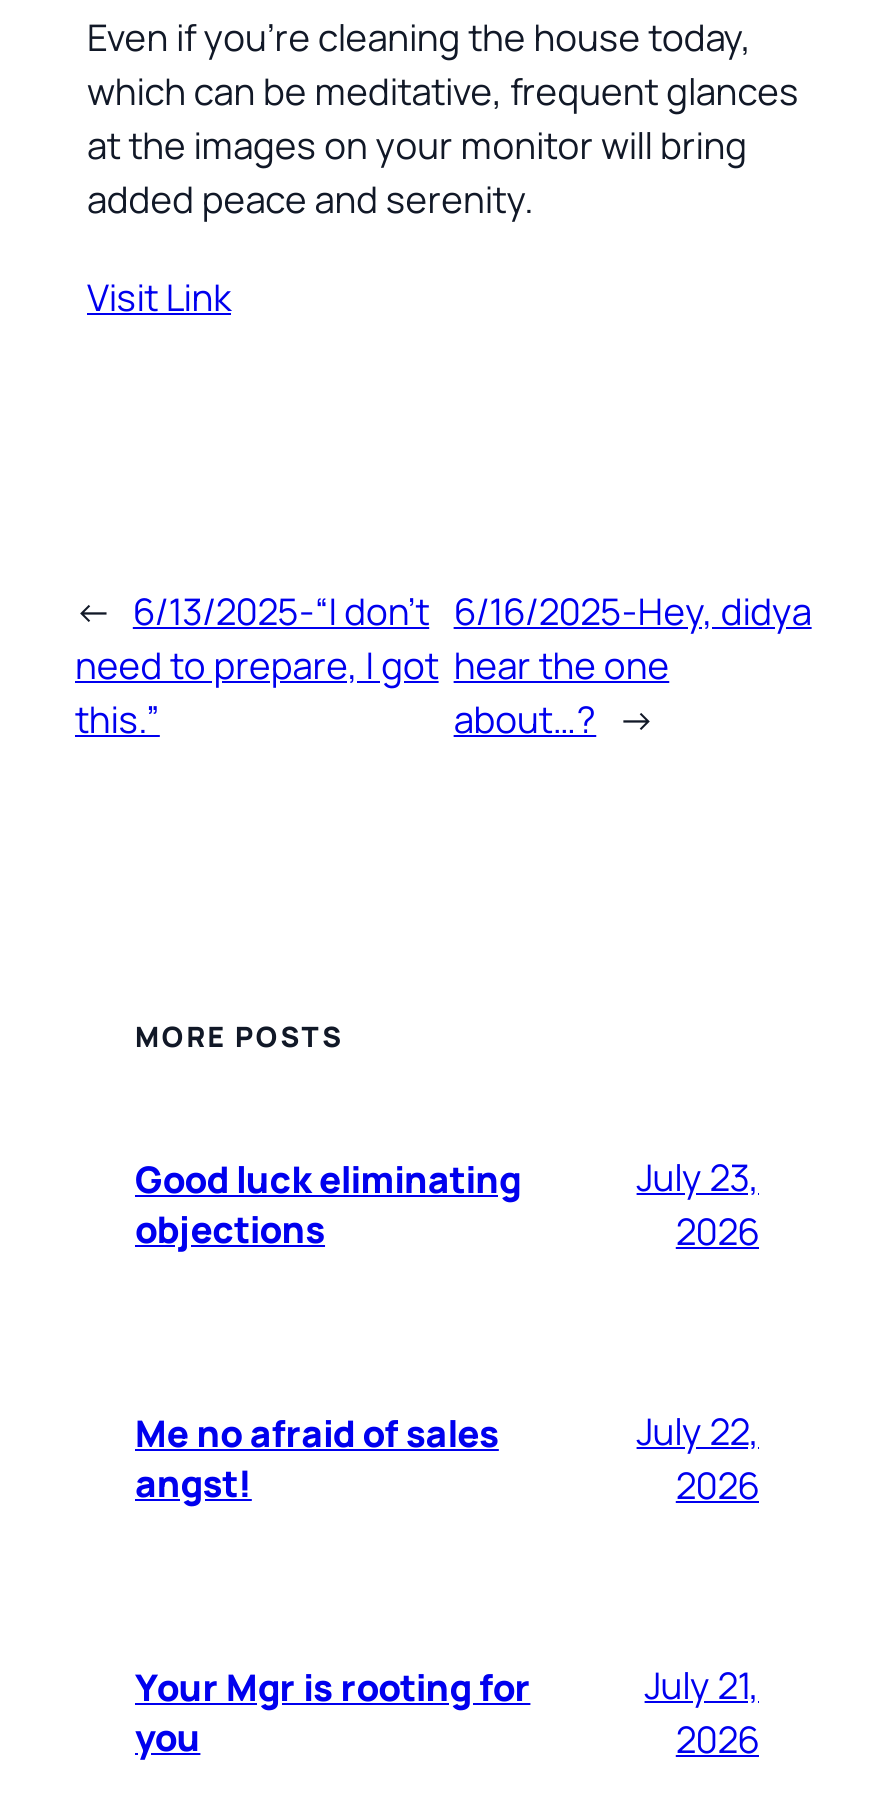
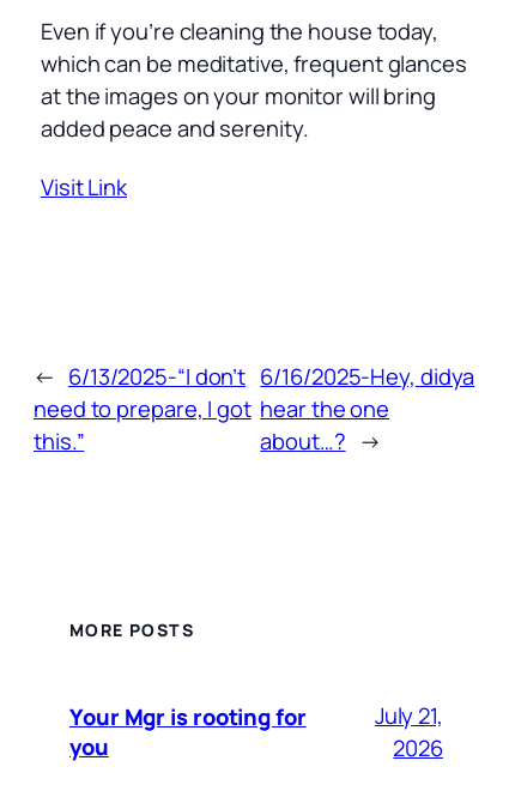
- Good luck eliminating
- objections

- July 23,
- 2026

- Me no afraid of sales
- angst!

- July 22,
- 2026
